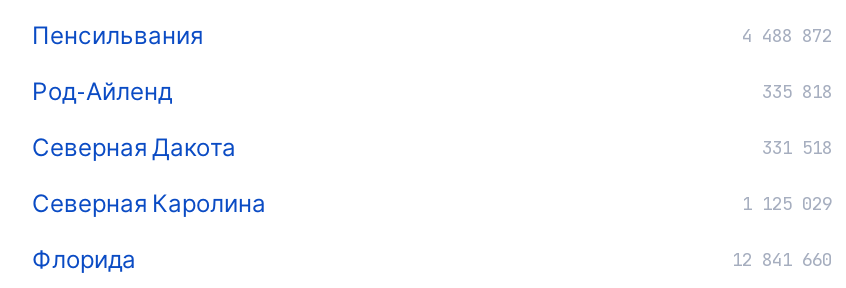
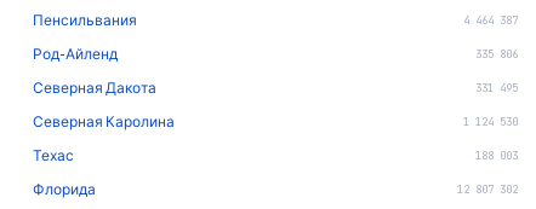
- 4 488 872
+ 4 464 387

- 335 818
+ 335 806

- 331 518
+ 331 495

- 1 125 029
+ 1 124 530
+ Техас
+ 188 003

- 12 841 660
+ 12 807 302
